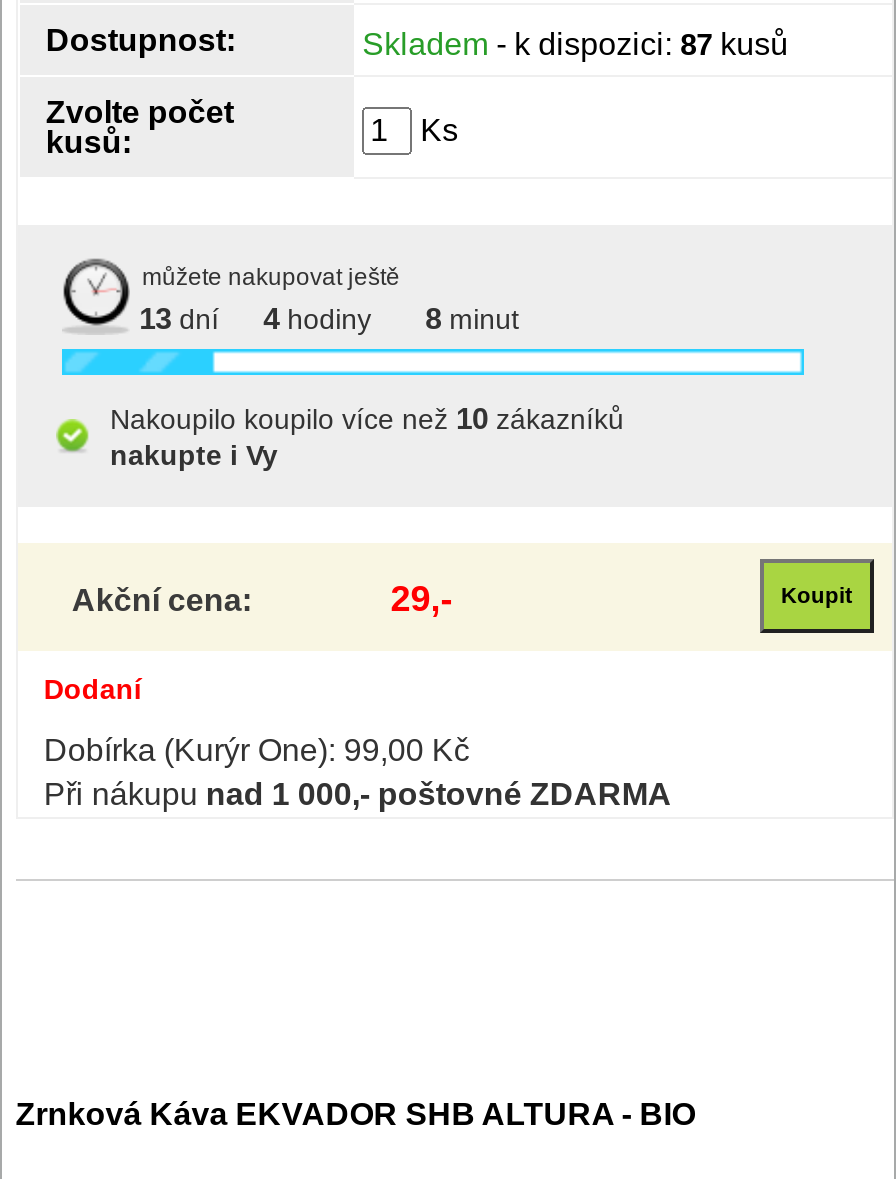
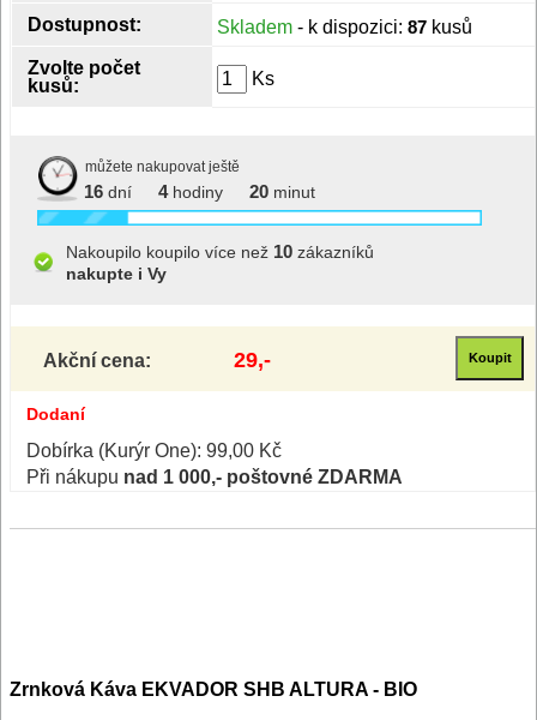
- 13 dní
+ 16 dní

- 8 minut
+ 20 minut
